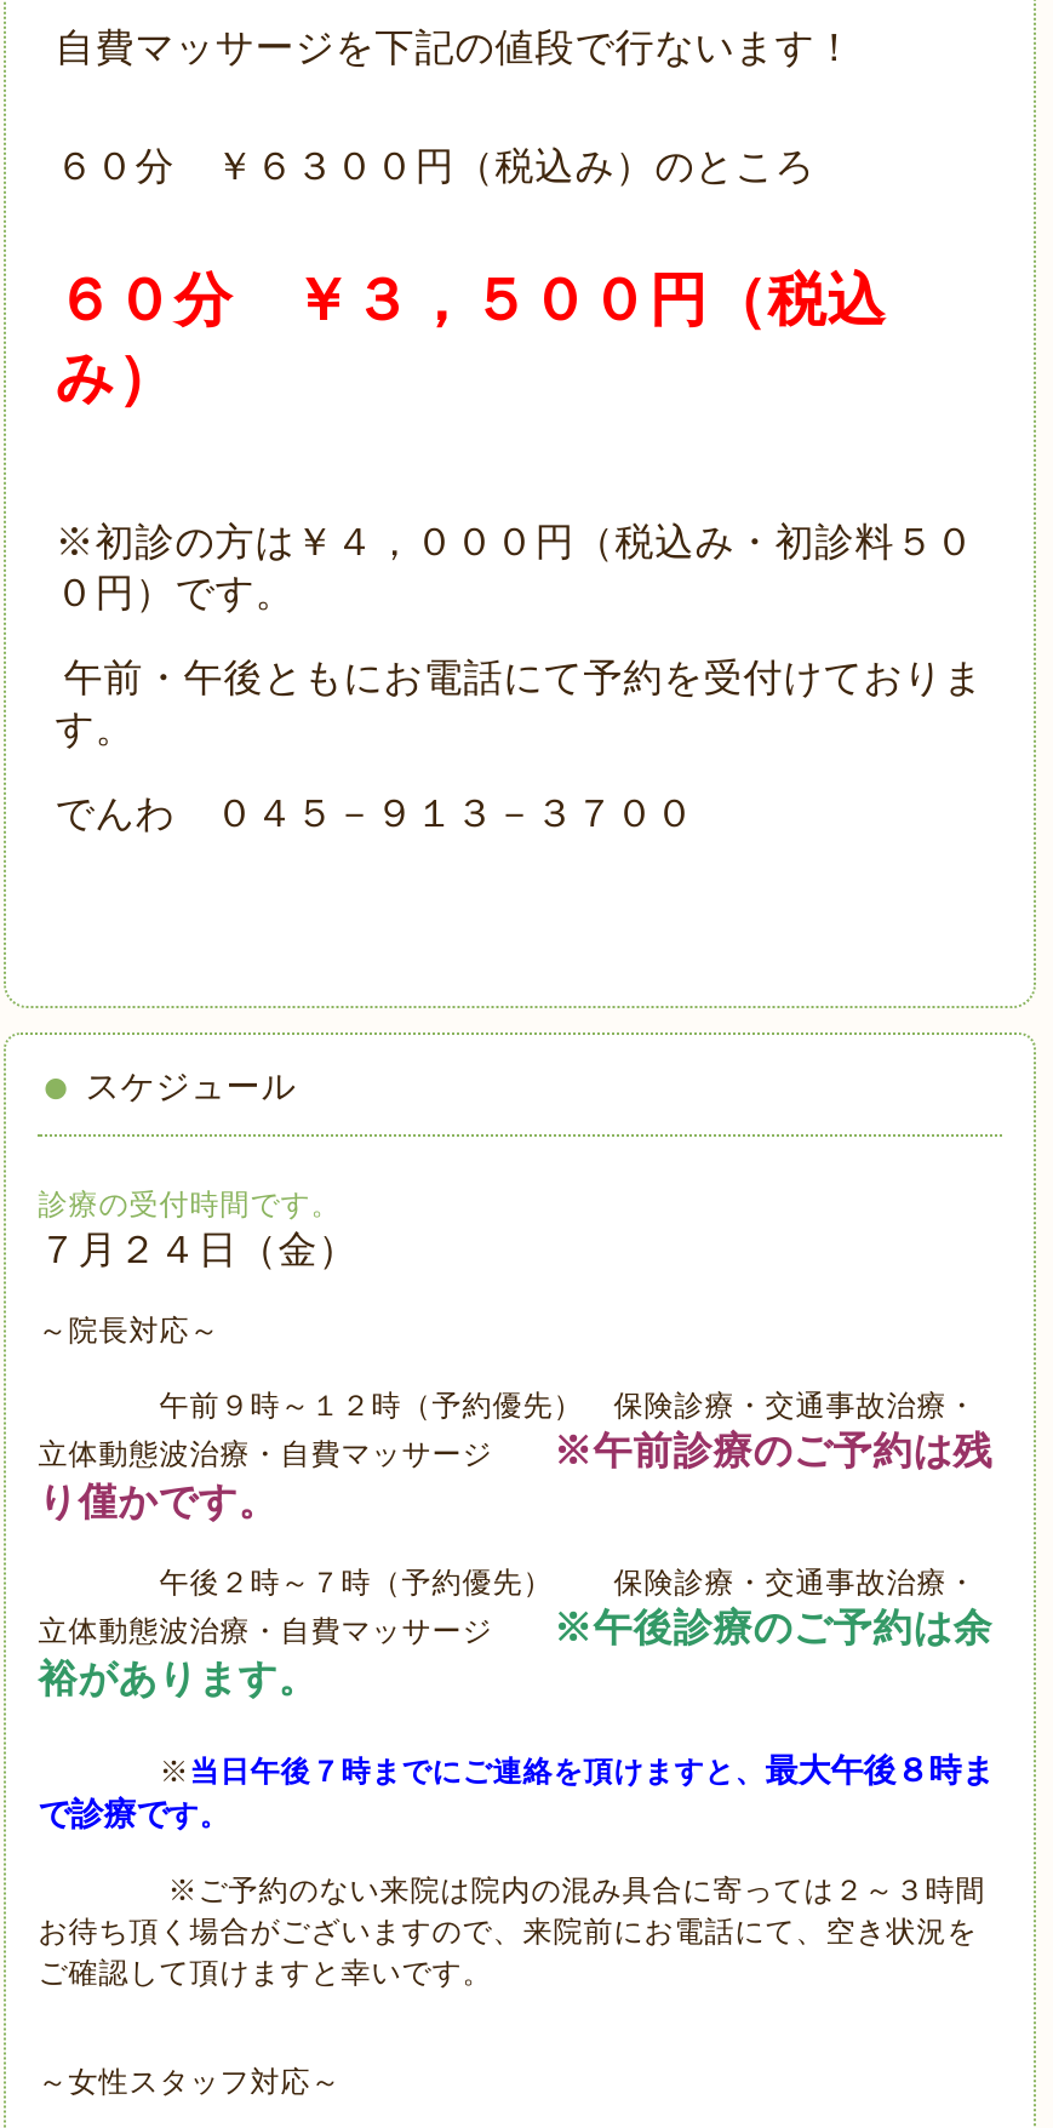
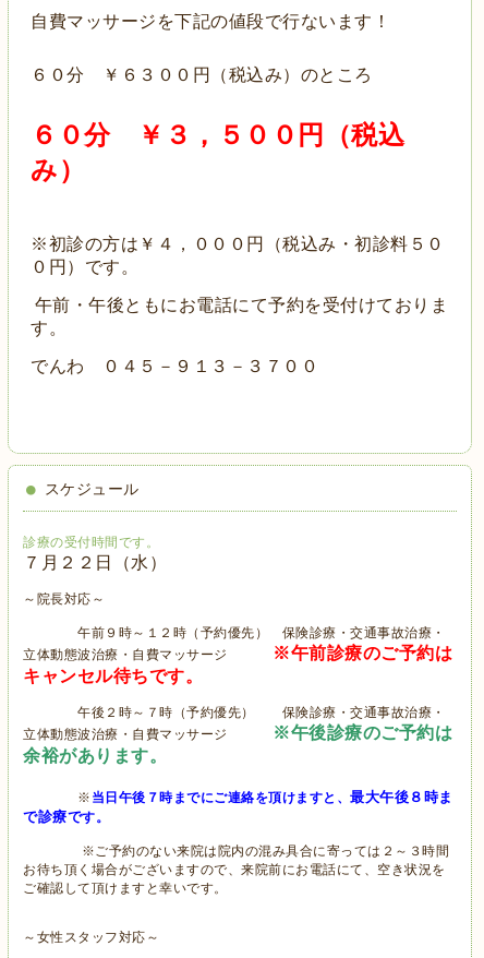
- ７月２４日（金）
+ ７月２２日（水）

- 立体動態波治療・自費マッサージ※午前診療のご予約は残
- り僅かです。
+ 立体動態波治療・自費マッサージ
+ ※午前診療のご予約は
+ キャンセル待ちです。
